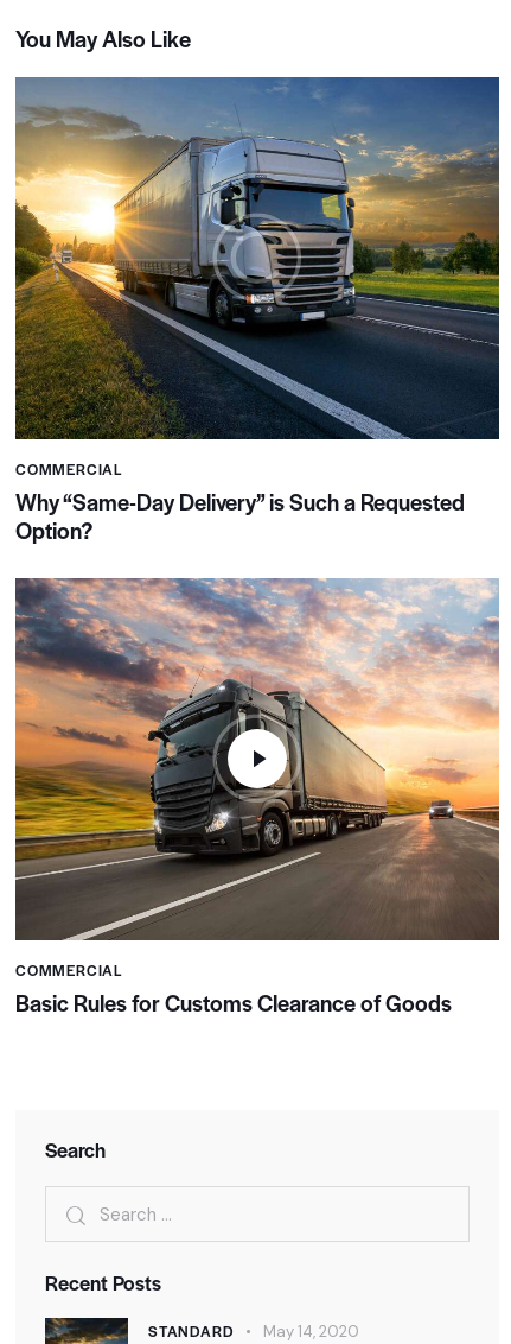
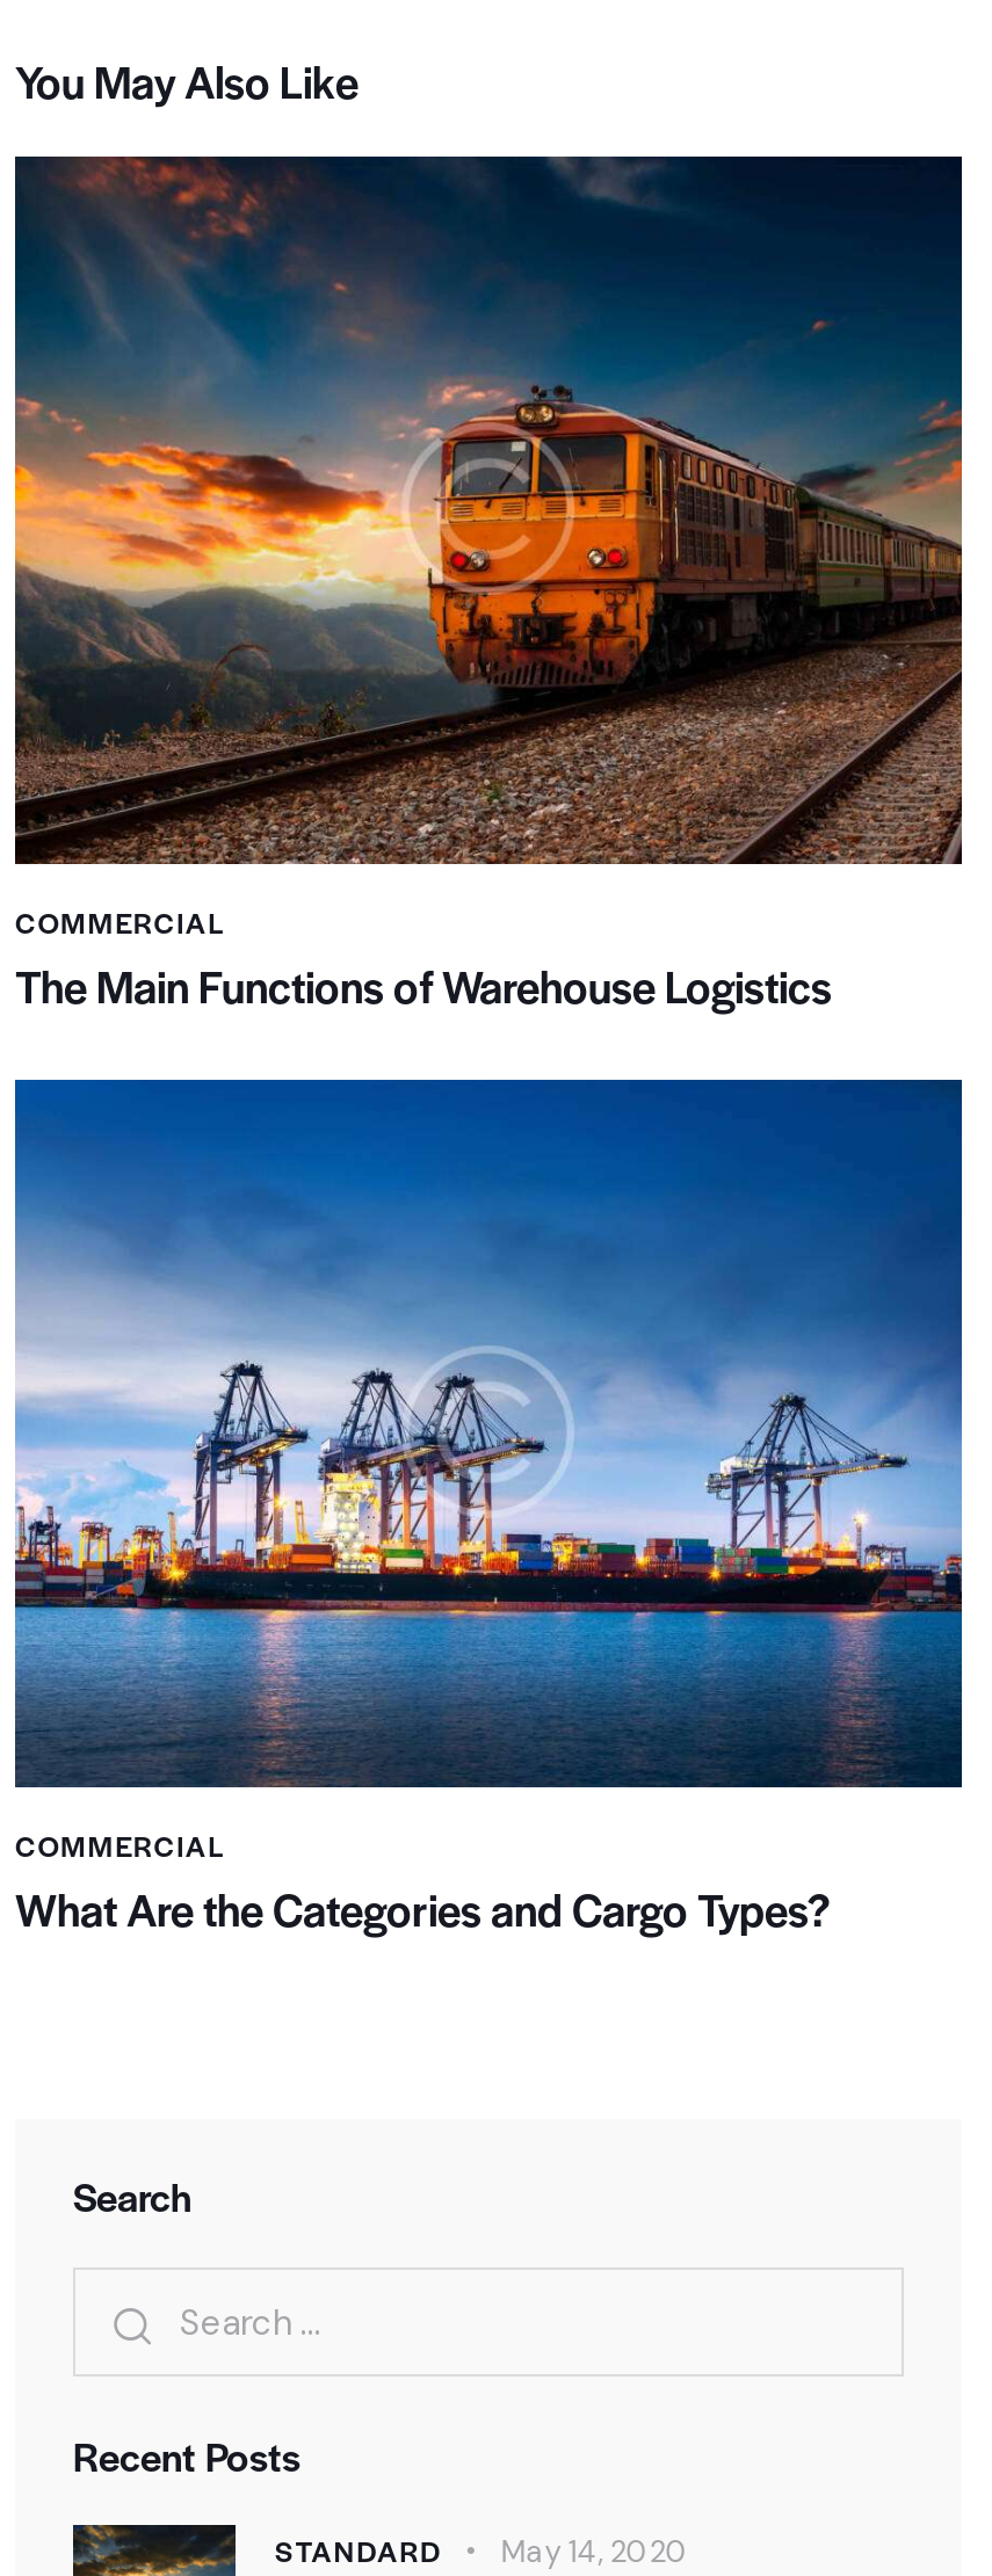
- [image]
- Why “Same-Day Delivery” is Such a Requested
- Option?
+ [image]
+ The Main Functions of Warehouse Logistics

- [image]
- Basic Rules for Customs Clearance of Goods
+ [image]
+ What Are the Categories and Cargo Types?
